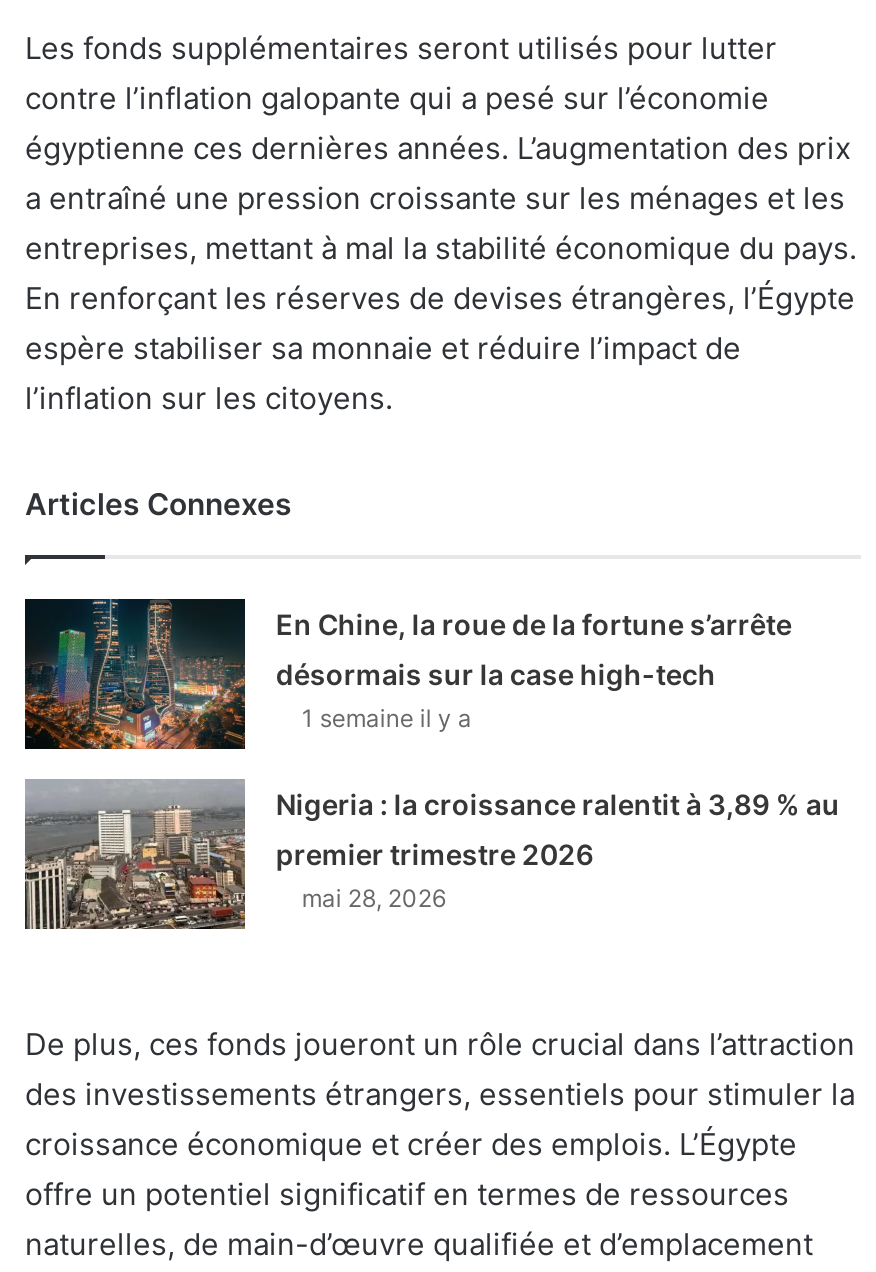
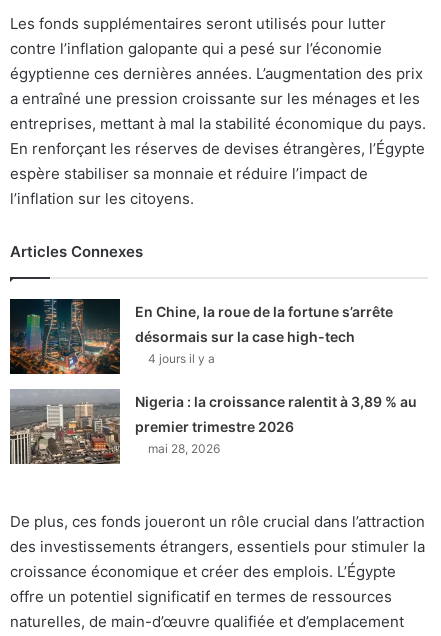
- 1 semaine il y a
+ 4 jours il y a
